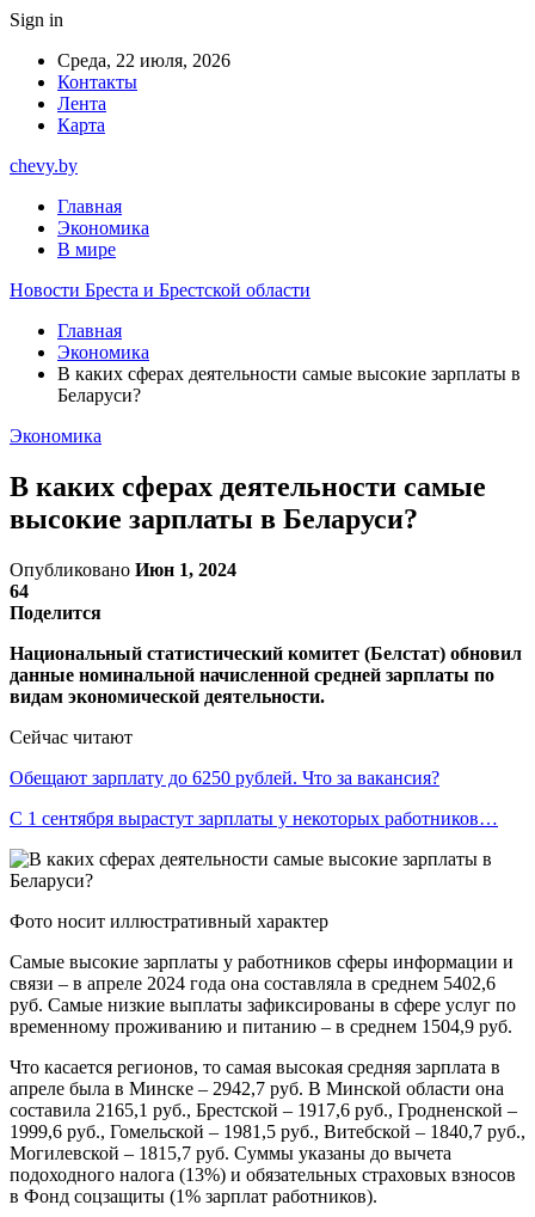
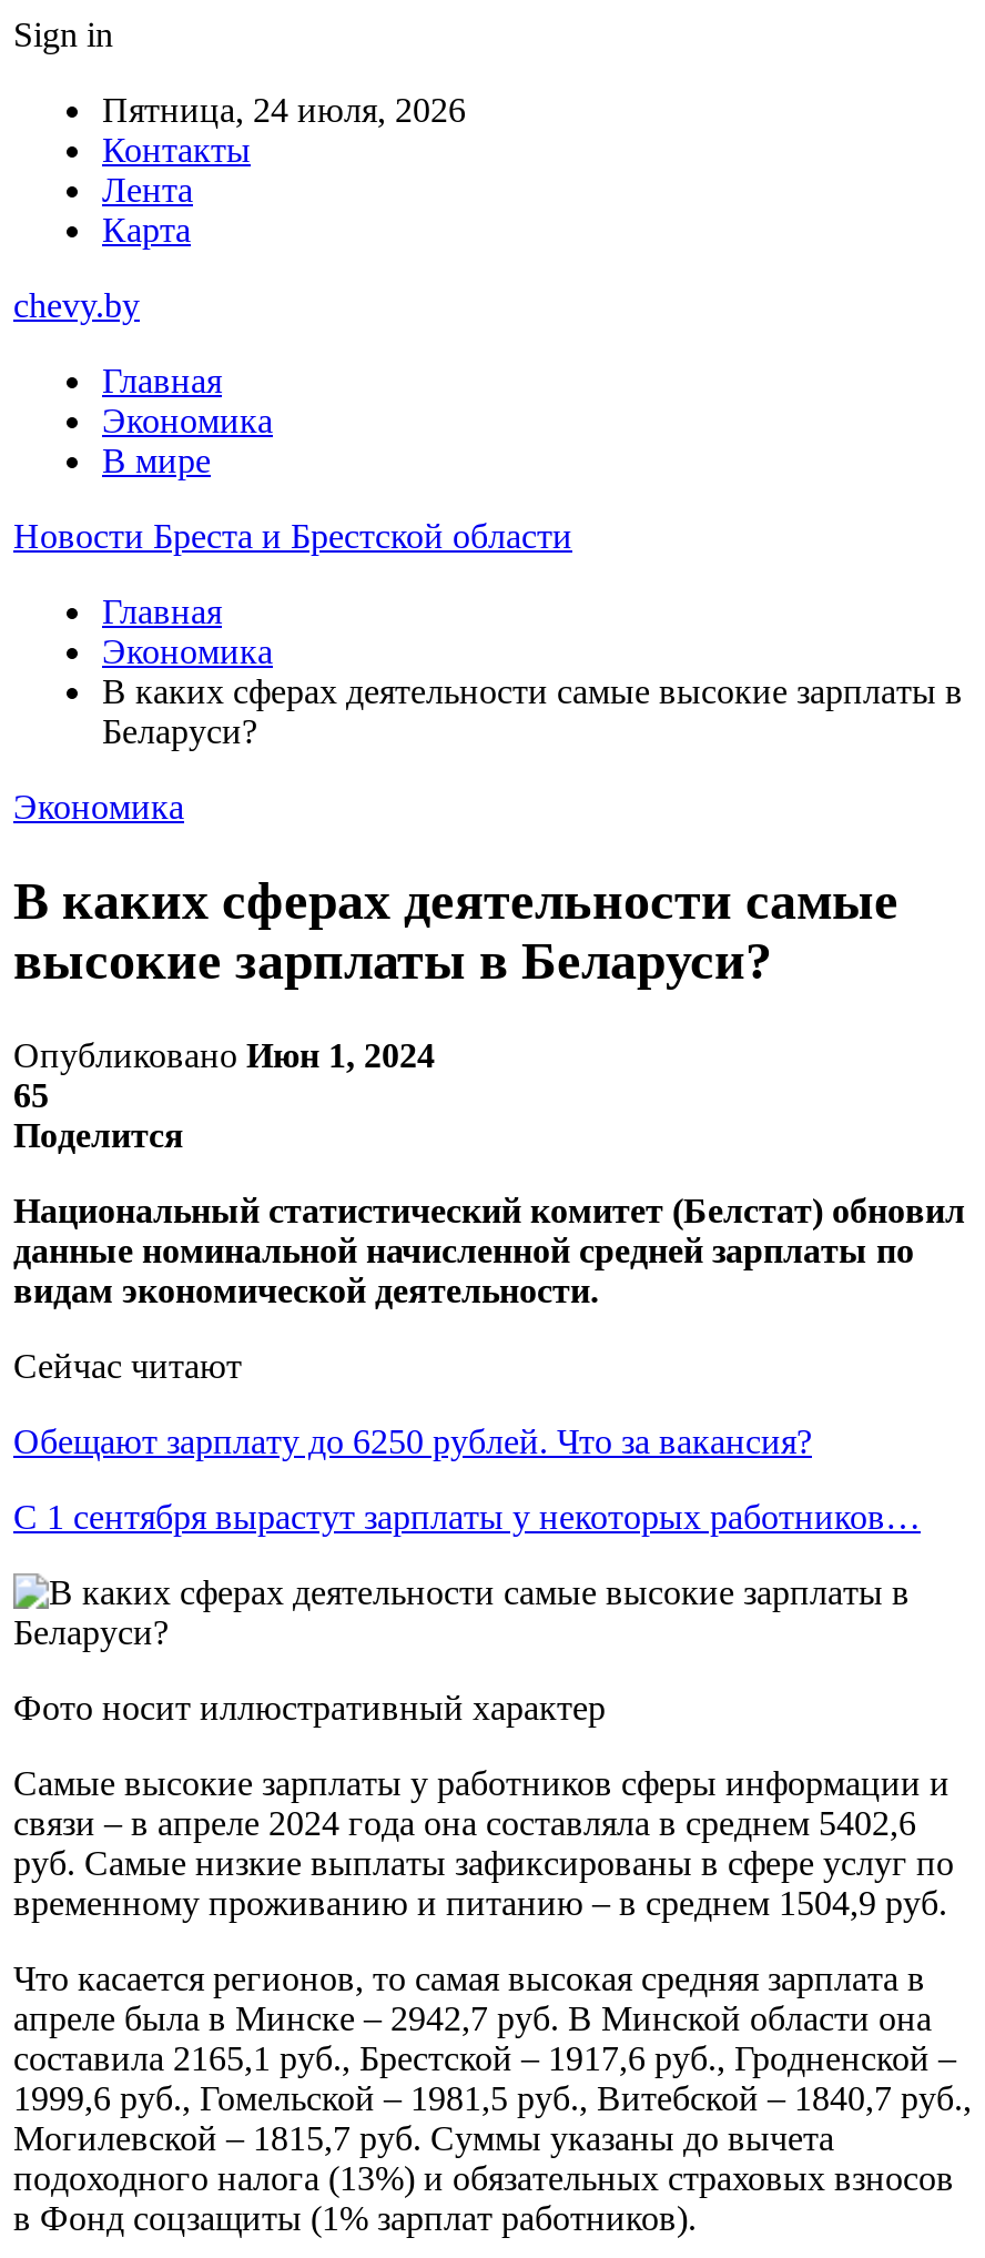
- Среда, 22 июля, 2026
+ Пятница, 24 июля, 2026

- 64
+ 65
